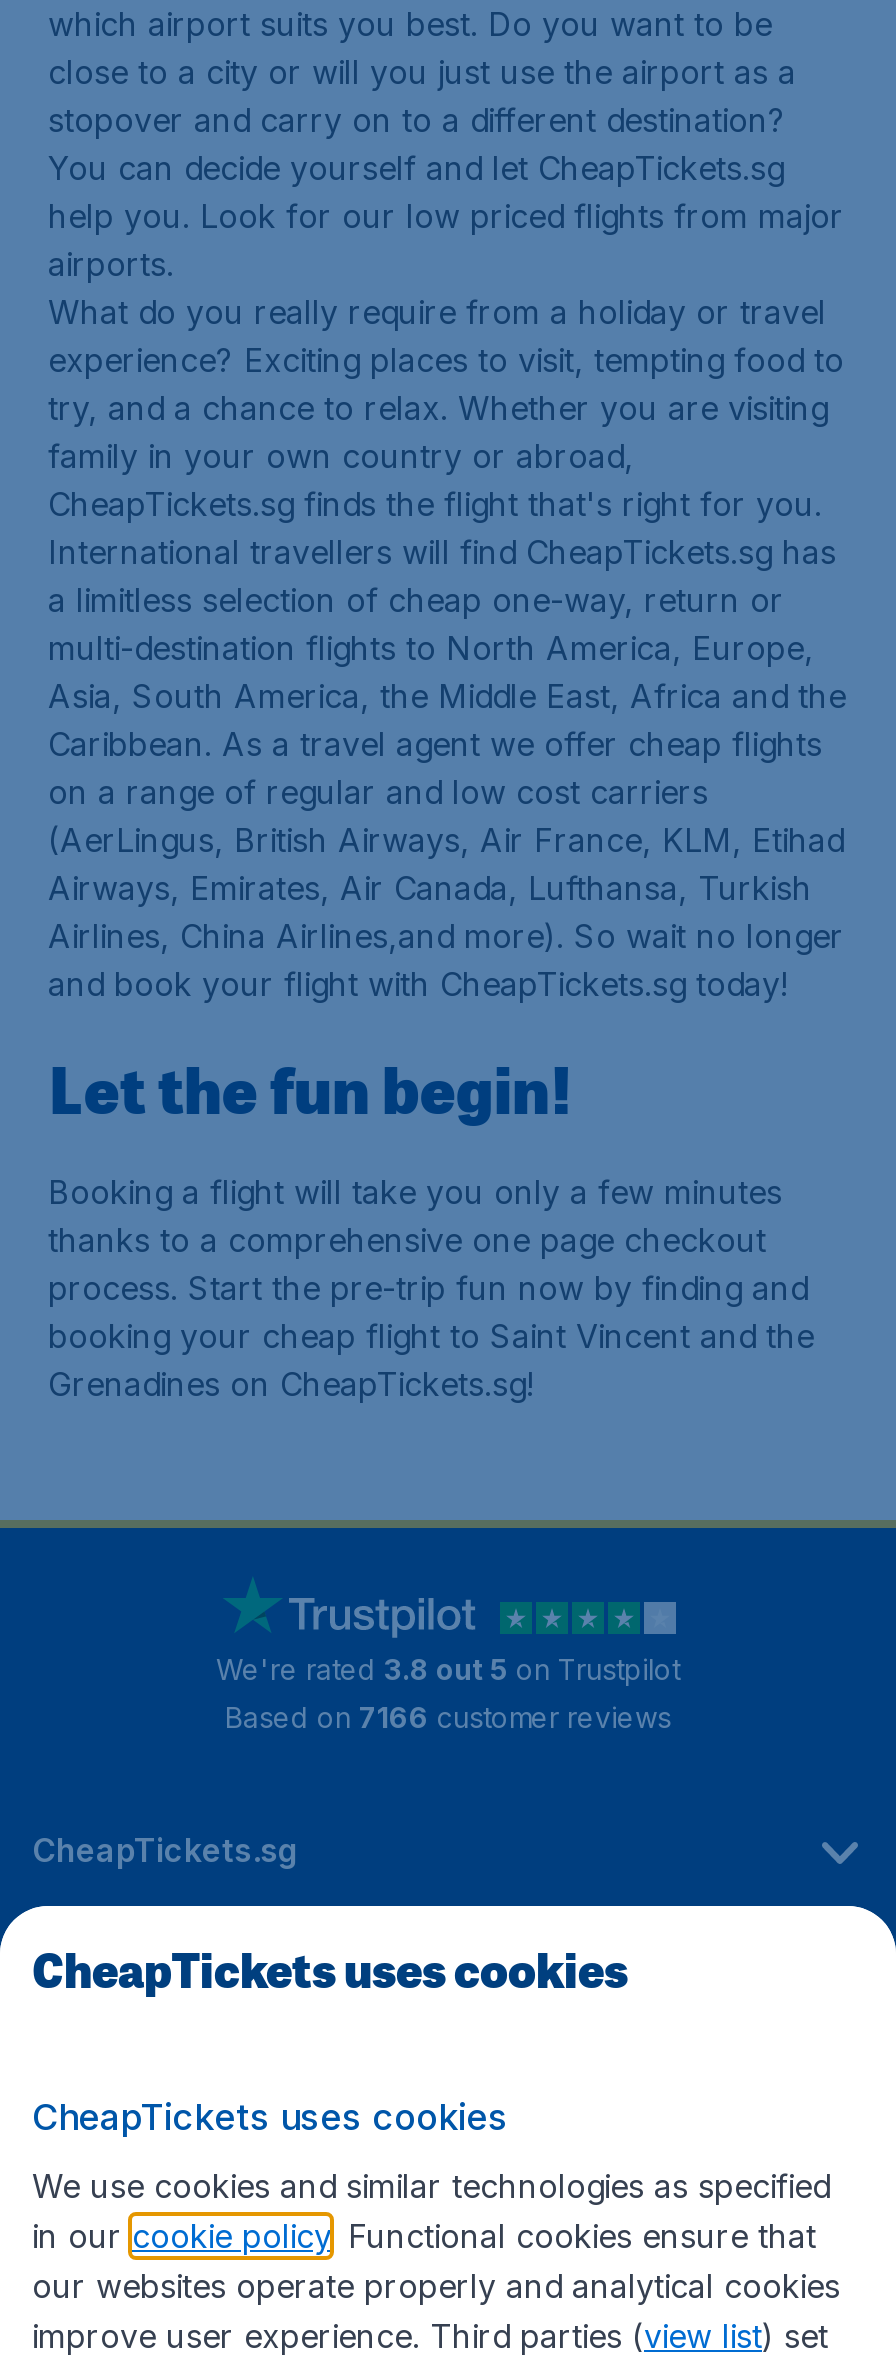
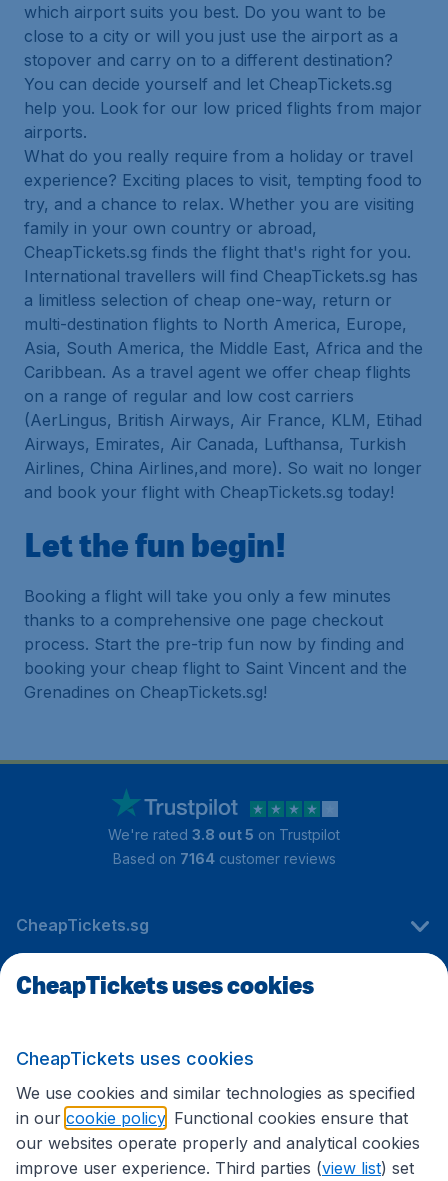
- Based on 7166 customer reviews
+ Based on 7164 customer reviews
